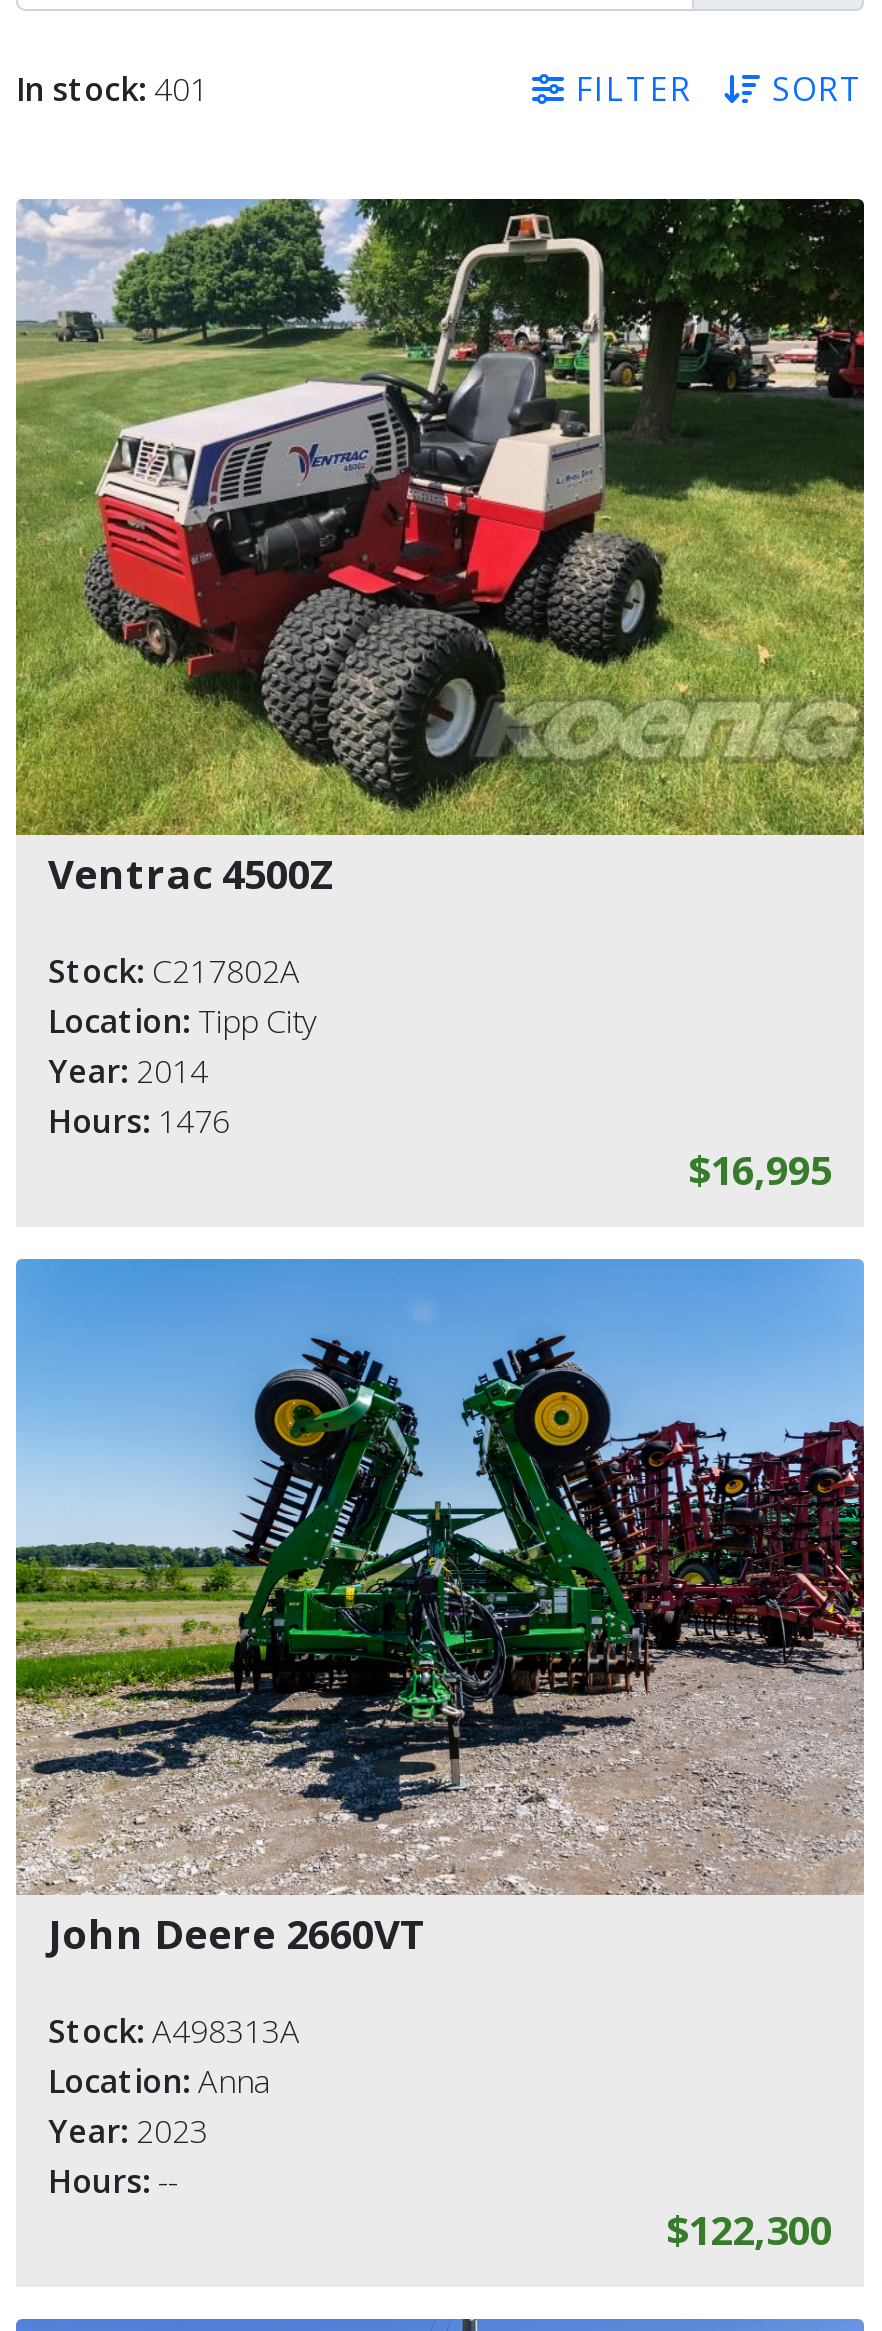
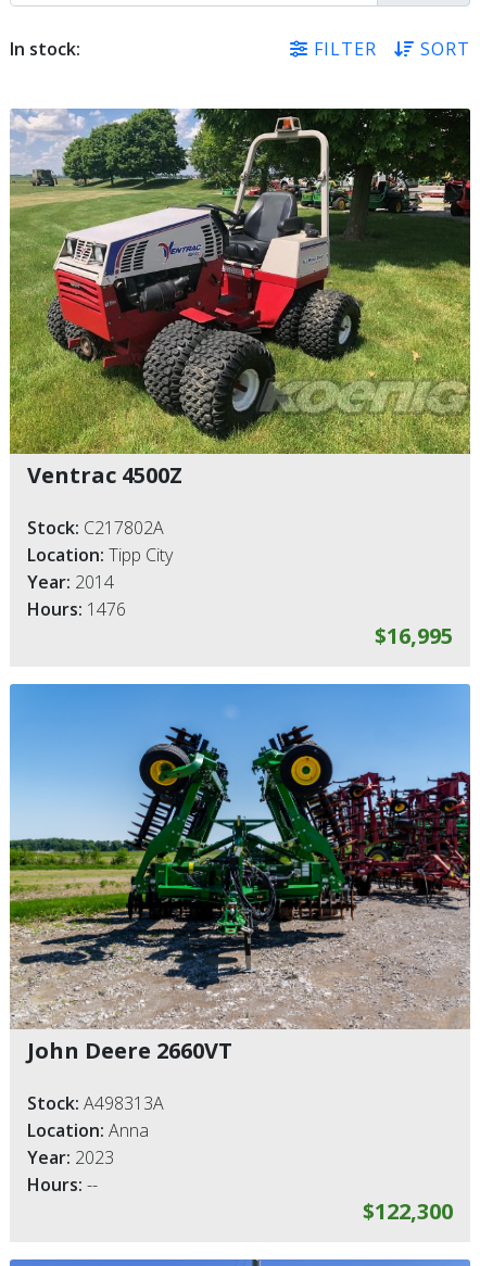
- In stock: 401
+ In stock:
